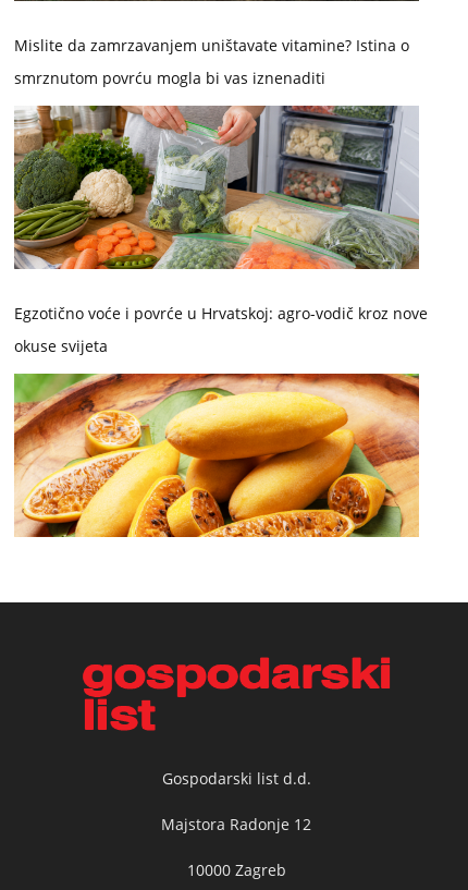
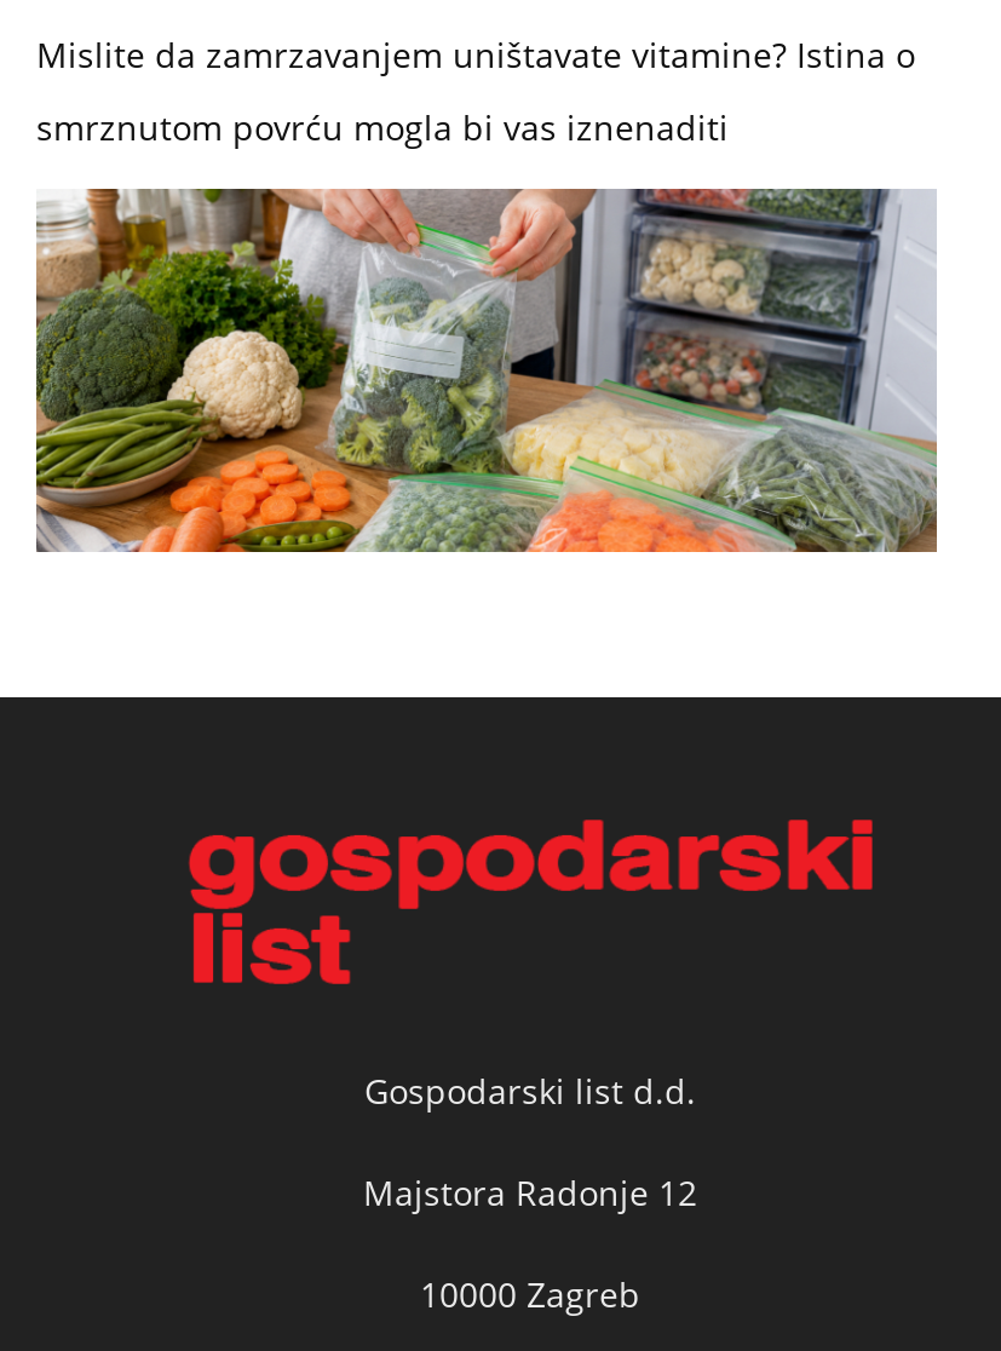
- Egzotično voće i povrće u Hrvatskoj: agro-vodič kroz nove
- okuse svijeta

- [image]
